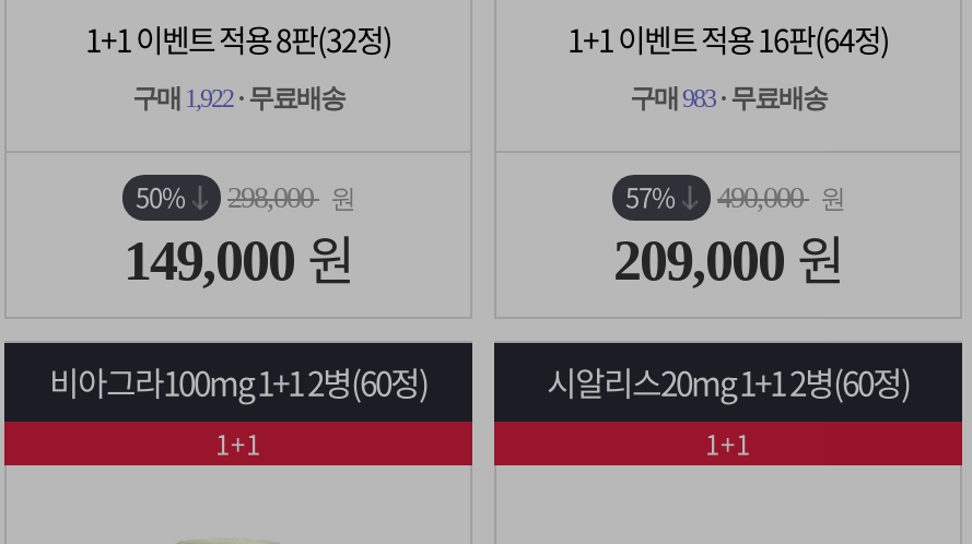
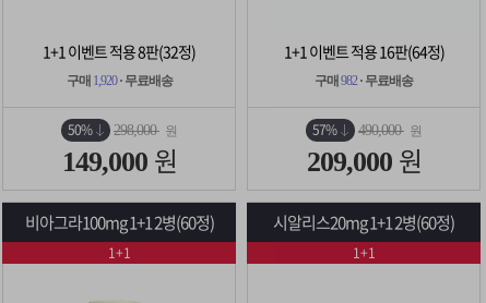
- 구매 1,922 · 무료배송
+ 구매 1,920 · 무료배송

- 구매 983 · 무료배송
+ 구매 982 · 무료배송
